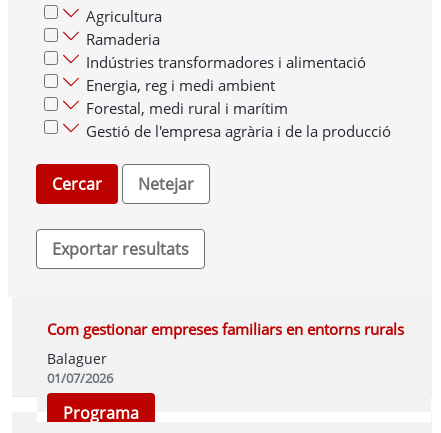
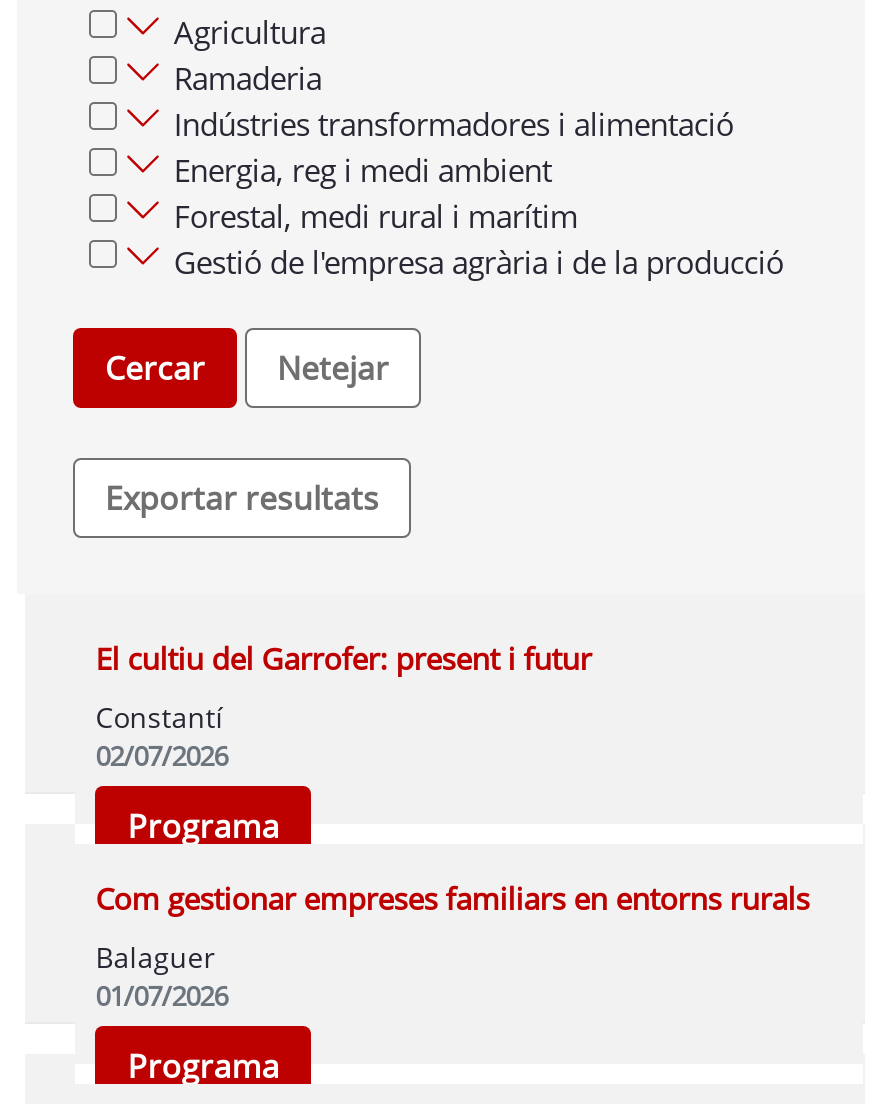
+ El cultiu del Garrofer: present i futur
+ Constantí
+ 02/07/2026
+ Programa
